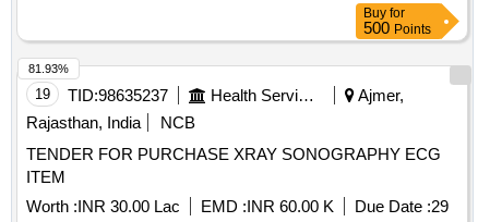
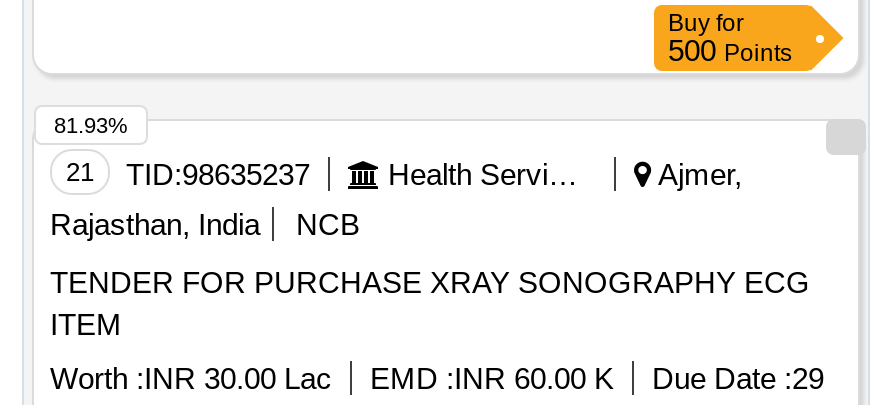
- 19 TID:98635237
+ 21 TID:98635237
